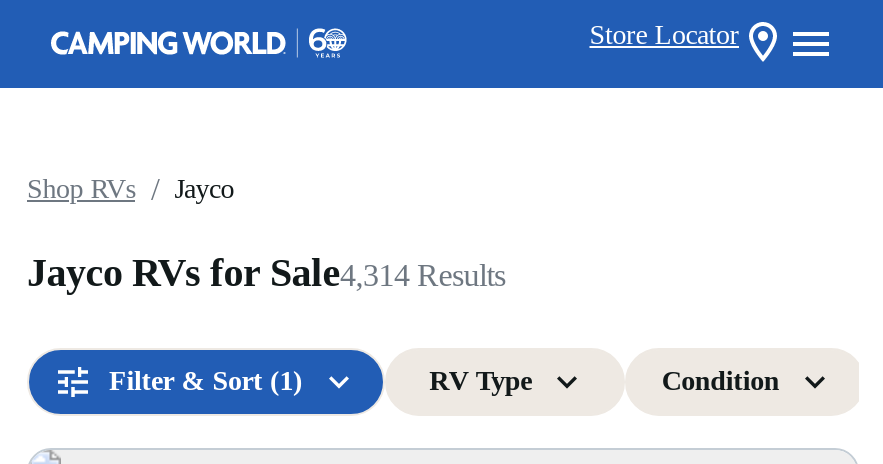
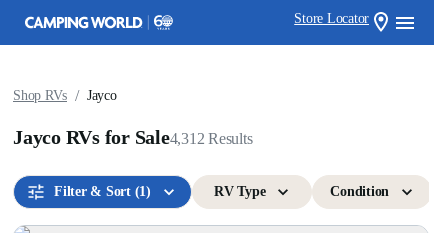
- Jayco RVs for Sale4,314 Results
+ Jayco RVs for Sale4,312 Results
